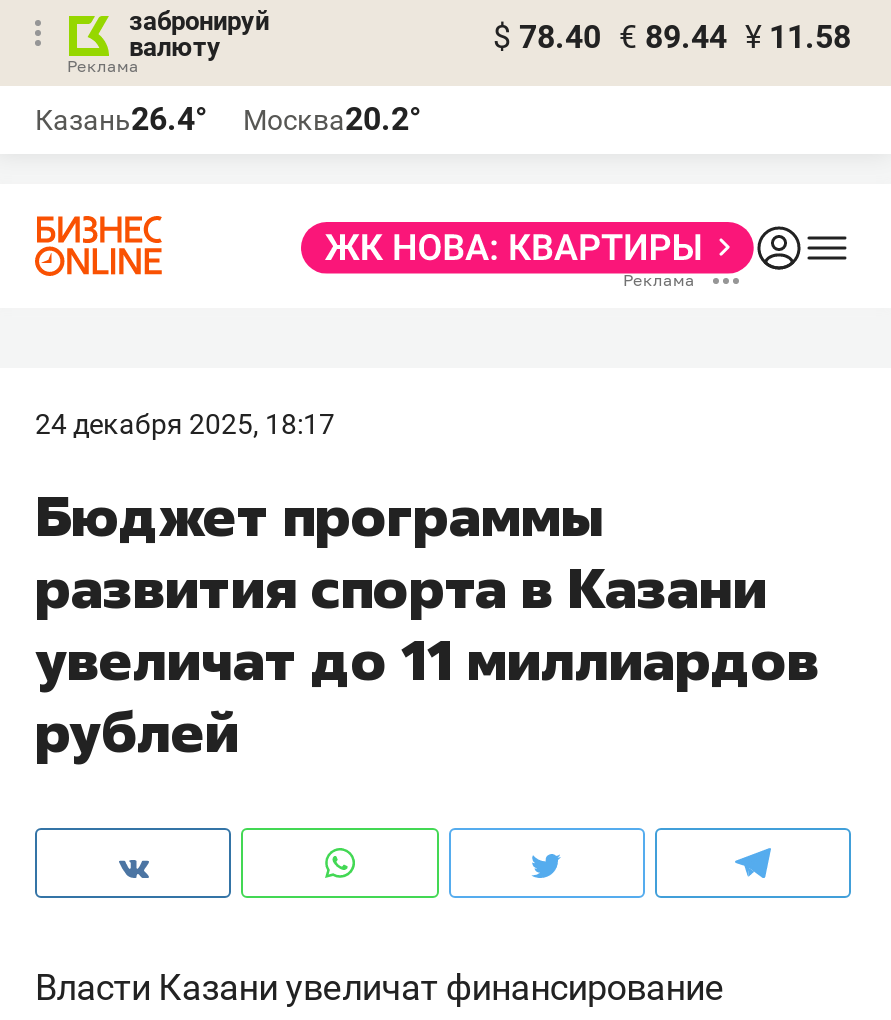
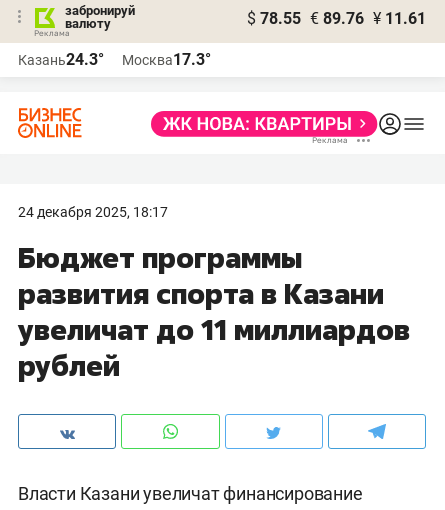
- $ 78.40 € 89.44 ¥ 11.58
+ $ 78.55 € 89.76 ¥ 11.61

- Казань26.4°
+ Казань24.3°

- Москва20.2°
+ Москва17.3°
